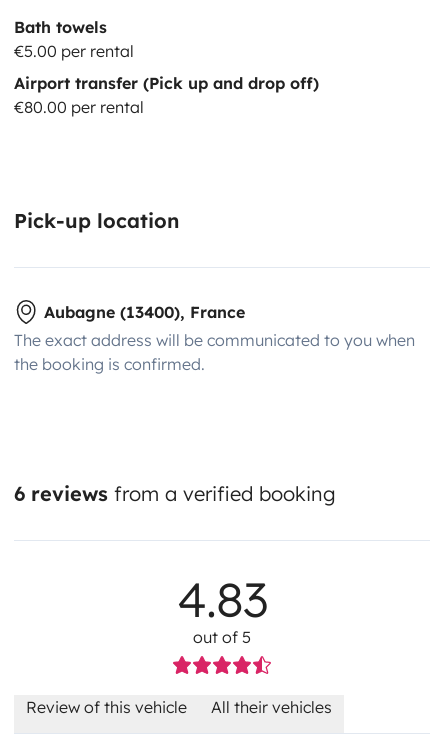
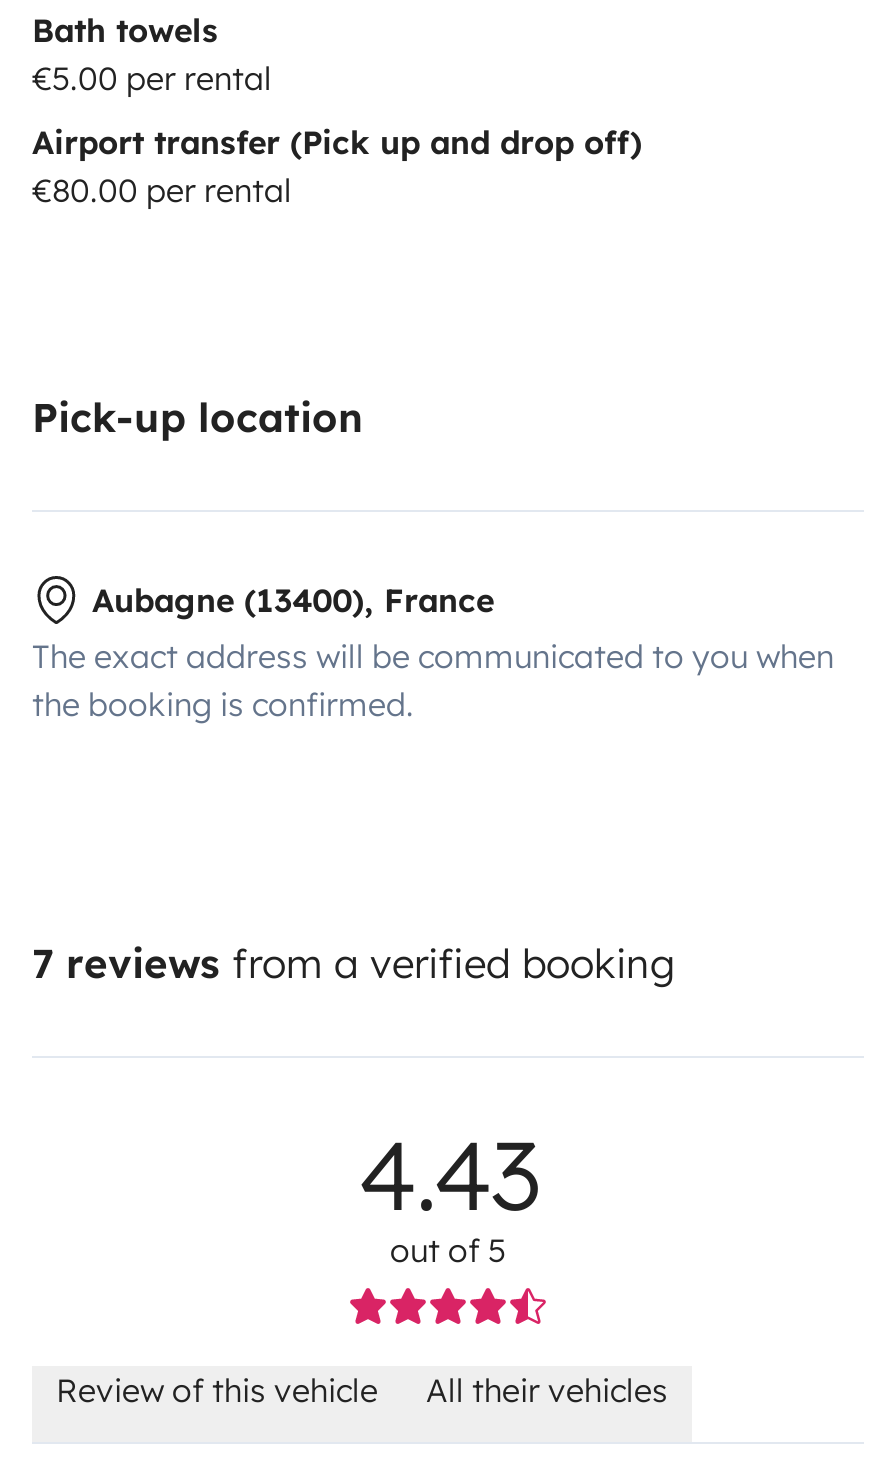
- 6 reviews from a verified booking
+ 7 reviews from a verified booking

- 4.83
+ 4.43
